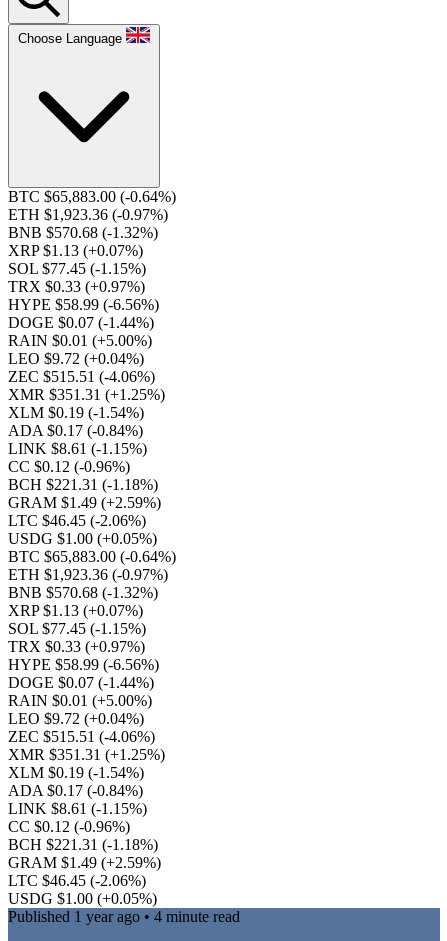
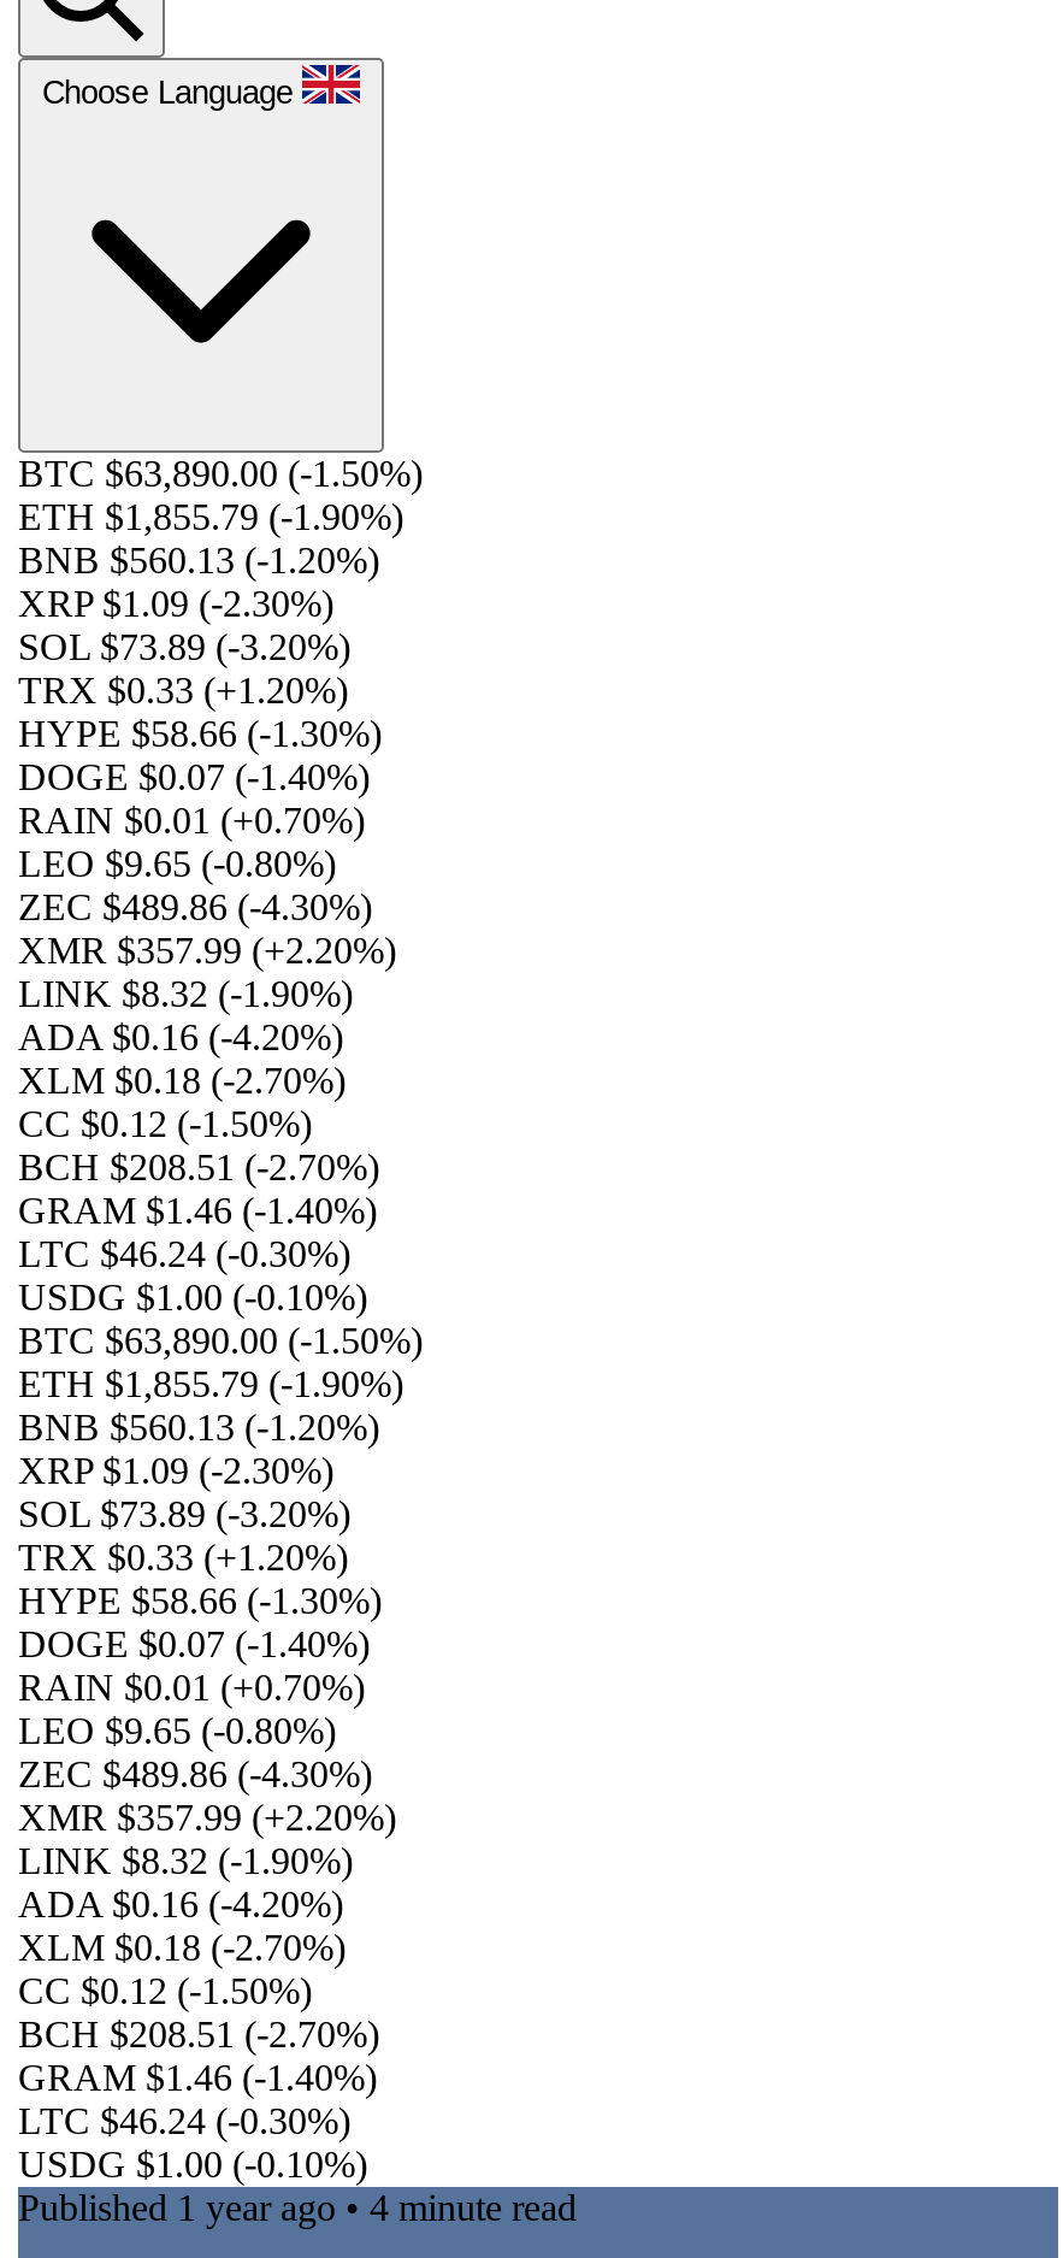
- BTC $65,883.00(-0.64%)
- ETH $1,923.36 (-0.97%)
- BNB $570.68 (-1.32%)
- XRP $1.13 (+0.07%)
- SOL $77.45(-1.15%)
- TRX $0.33 (+0.97%)
- HYPE $58.99 (-6.56%)
- DOGE $0.07 (-1.44%)
- RAIN $0.01 (+5.00%)
- LEO $9.72 (+0.04%)
- ZEC $515.51 (-4.06%)
- XMR $351.31(+1.25%)
- XLM $0.19 (-1.54%)
- ADA $0.17 (-0.84%)
- LINK $8.61 (-1.15%)
- CC $0.12 (-0.96%)
- BCH $221.31 (-1.18%)
- GRAM $1.49 (+2.59%)
- LTC $46.45 (-2.06%)
- USDG $1.00(+0.05%)
- BTC $65,883.00 (-0.64%)
- ETH $1,923.36 (-0.97%)
- BNB $570.68 (-1.32%)
- XRP $1.13 (+0.07%)
- SOL $77.45(-1.15%)
- TRX $0.33 (+0.97%)
- HYPE $58.99 (-6.56%)
- DOGE $0.07 (-1.44%)
- RAIN $0.01 (+5.00%)
- LEO $9.72 (+0.04%)
- ZEC $515.51 (-4.06%)
- XMR $351.31(+1.25%)
- XLM $0.19 (-1.54%)
- ADA $0.17 (-0.84%)
- LINK $8.61 (-1.15%)
- CC $0.12 (-0.96%)
- BCH $221.31 (-1.18%)
- GRAM $1.49 (+2.59%)
- LTC $46.45 (-2.06%)
- USDG $1.00(+0.05%)
+ BTC $63,890.00(-1.50%)
+ ETH $1,855.79 (-1.90%)
+ BNB $560.13 (-1.20%)
+ XRP $1.09 (-2.30%)
+ SOL $73.89(-3.20%)
+ TRX $0.33 (+1.20%)
+ HYPE $58.66 (-1.30%)
+ DOGE $0.07 (-1.40%)
+ RAIN $0.01 (+0.70%)
+ LEO $9.65 (-0.80%)
+ ZEC $489.86 (-4.30%)
+ XMR $357.99(+2.20%)
+ LINK $8.32 (-1.90%)
+ ADA $0.16 (-4.20%)
+ XLM $0.18 (-2.70%)
+ CC $0.12 (-1.50%)
+ BCH $208.51 (-2.70%)
+ GRAM $1.46 (-1.40%)
+ LTC $46.24 (-0.30%)
+ USDG $1.00(-0.10%)
+ BTC $63,890.00 (-1.50%)
+ ETH $1,855.79 (-1.90%)
+ BNB $560.13 (-1.20%)
+ XRP $1.09 (-2.30%)
+ SOL $73.89(-3.20%)
+ TRX $0.33 (+1.20%)
+ HYPE $58.66 (-1.30%)
+ DOGE $0.07 (-1.40%)
+ RAIN $0.01 (+0.70%)
+ LEO $9.65 (-0.80%)
+ ZEC $489.86 (-4.30%)
+ XMR $357.99(+2.20%)
+ LINK $8.32 (-1.90%)
+ ADA $0.16 (-4.20%)
+ XLM $0.18 (-2.70%)
+ CC $0.12 (-1.50%)
+ BCH $208.51 (-2.70%)
+ GRAM $1.46 (-1.40%)
+ LTC $46.24 (-0.30%)
+ USDG $1.00(-0.10%)
